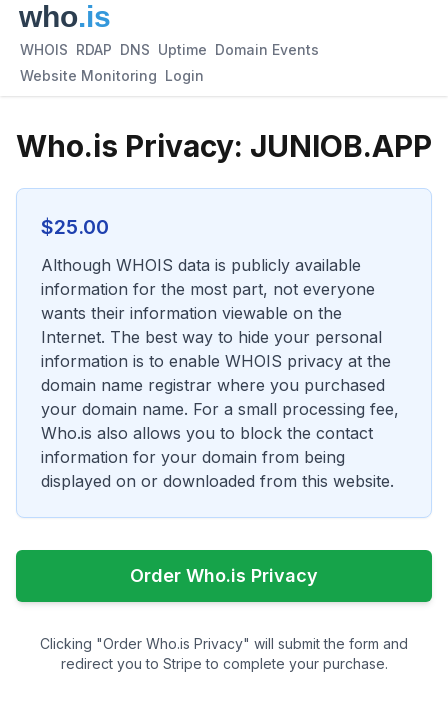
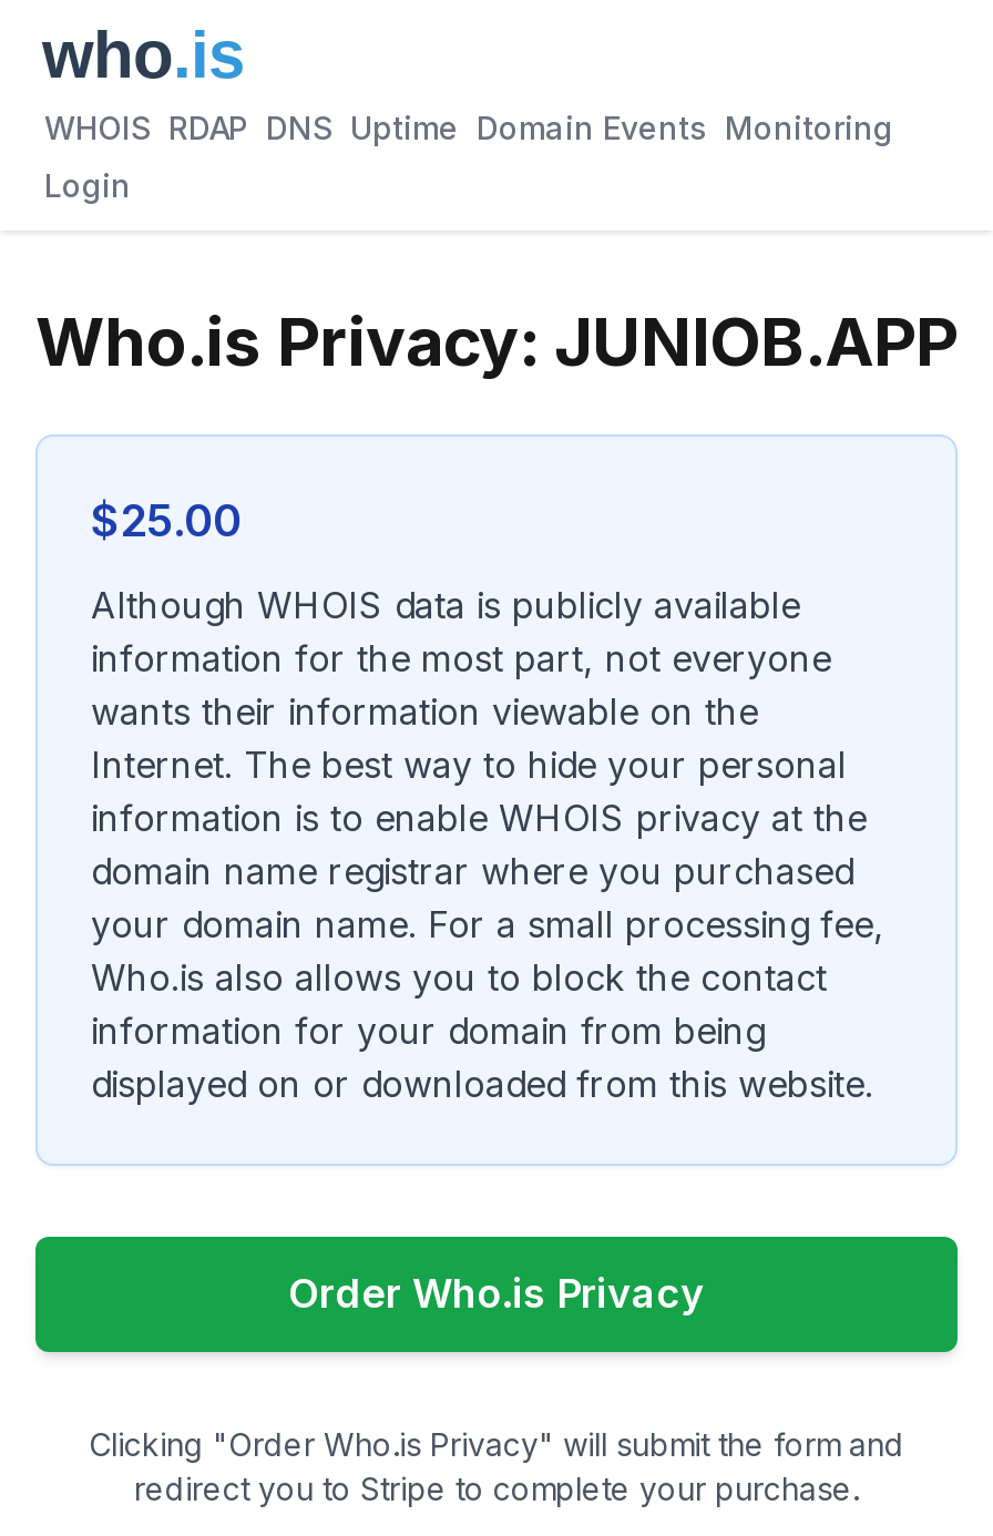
- WHOIS RDAP DNS Uptime Domain Events
+ WHOIS RDAP DNS Uptime Domain Events Monitoring

- Website Monitoring Login
+ Login
